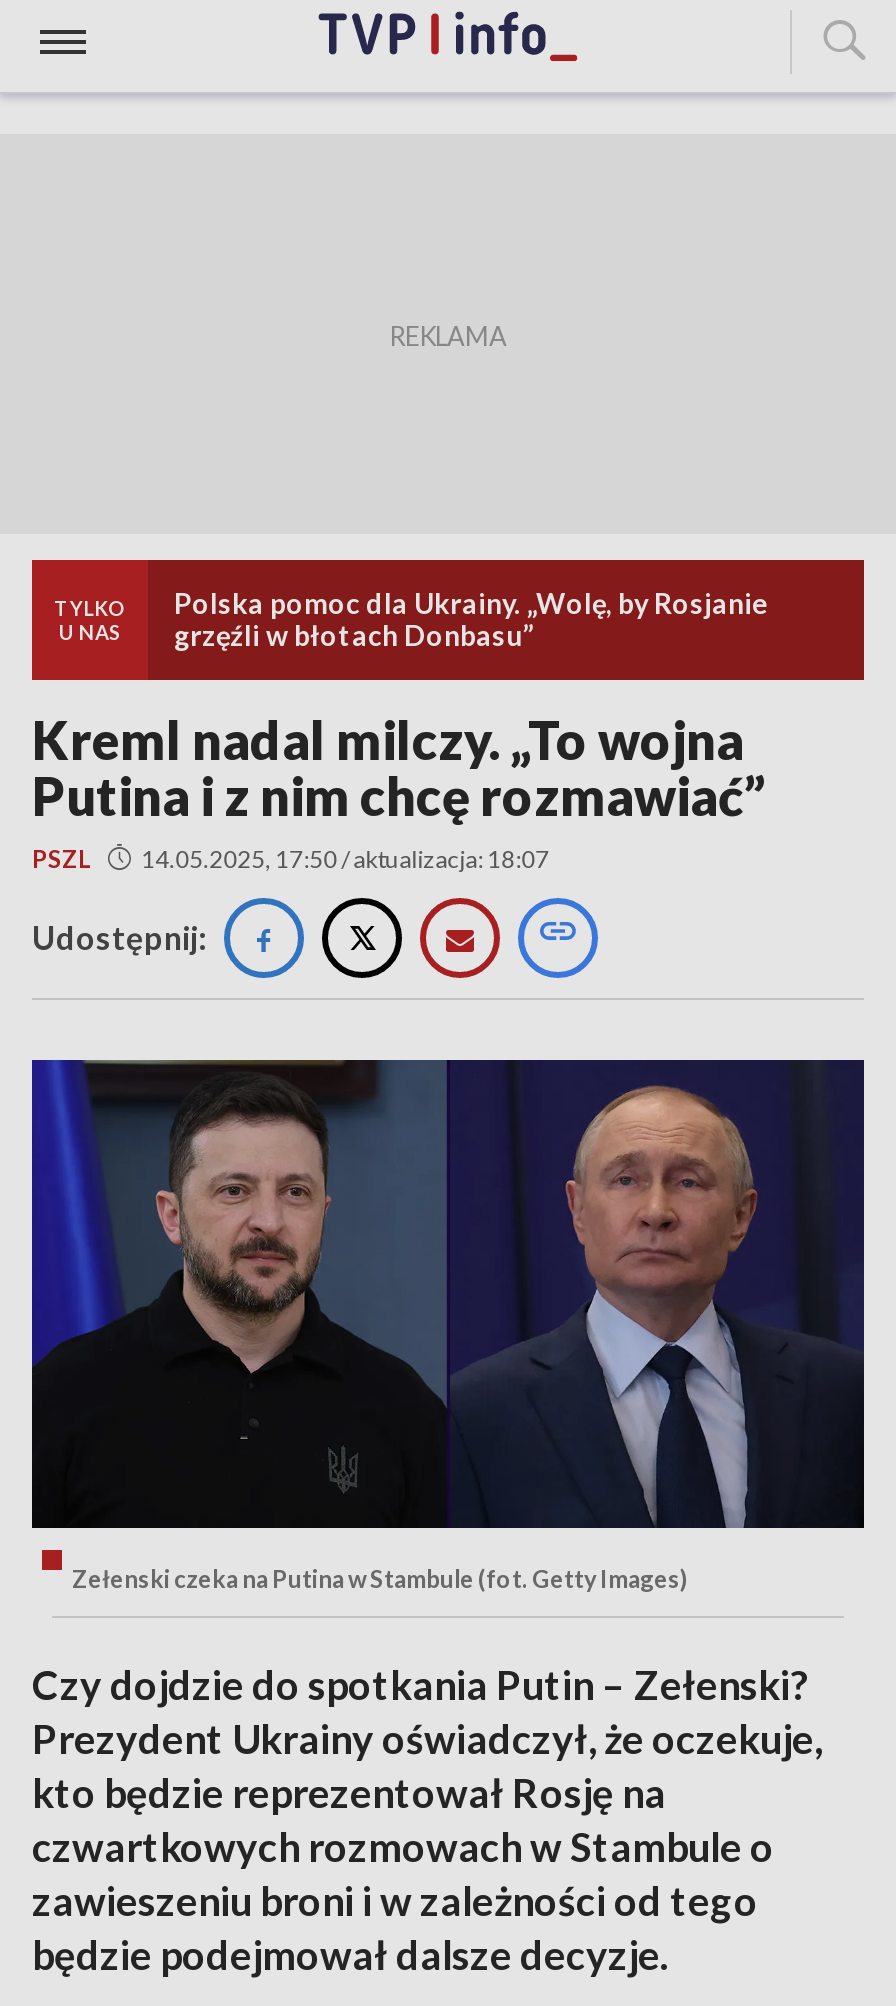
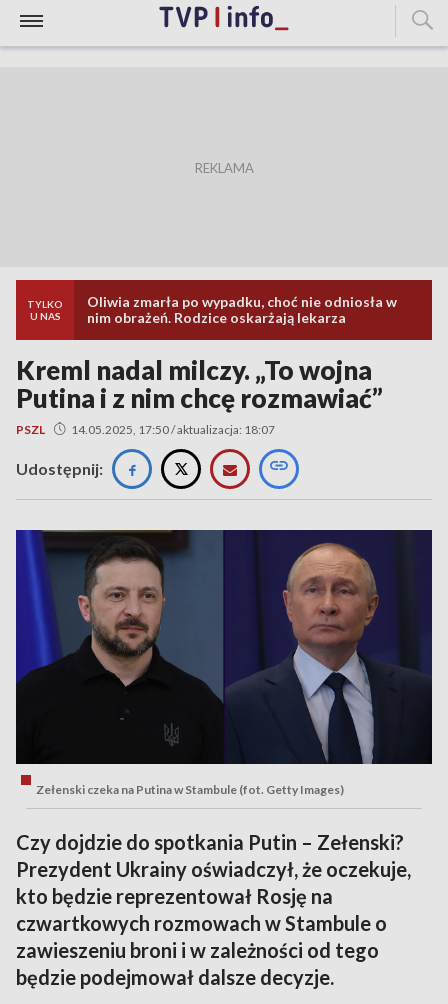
- Polska pomoc dla Ukrainy. „Wolę, by Rosjanie
- grzęźli w błotach Donbasu”
+ Oliwia zmarła po wypadku, choć nie odniosła w
+ nim obrażeń. Rodzice oskarżają lekarza
